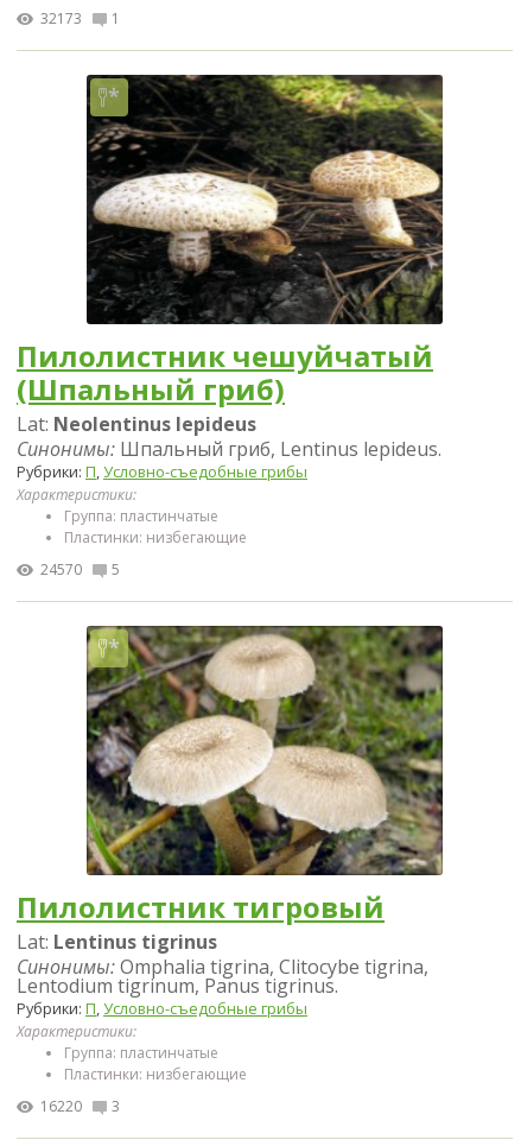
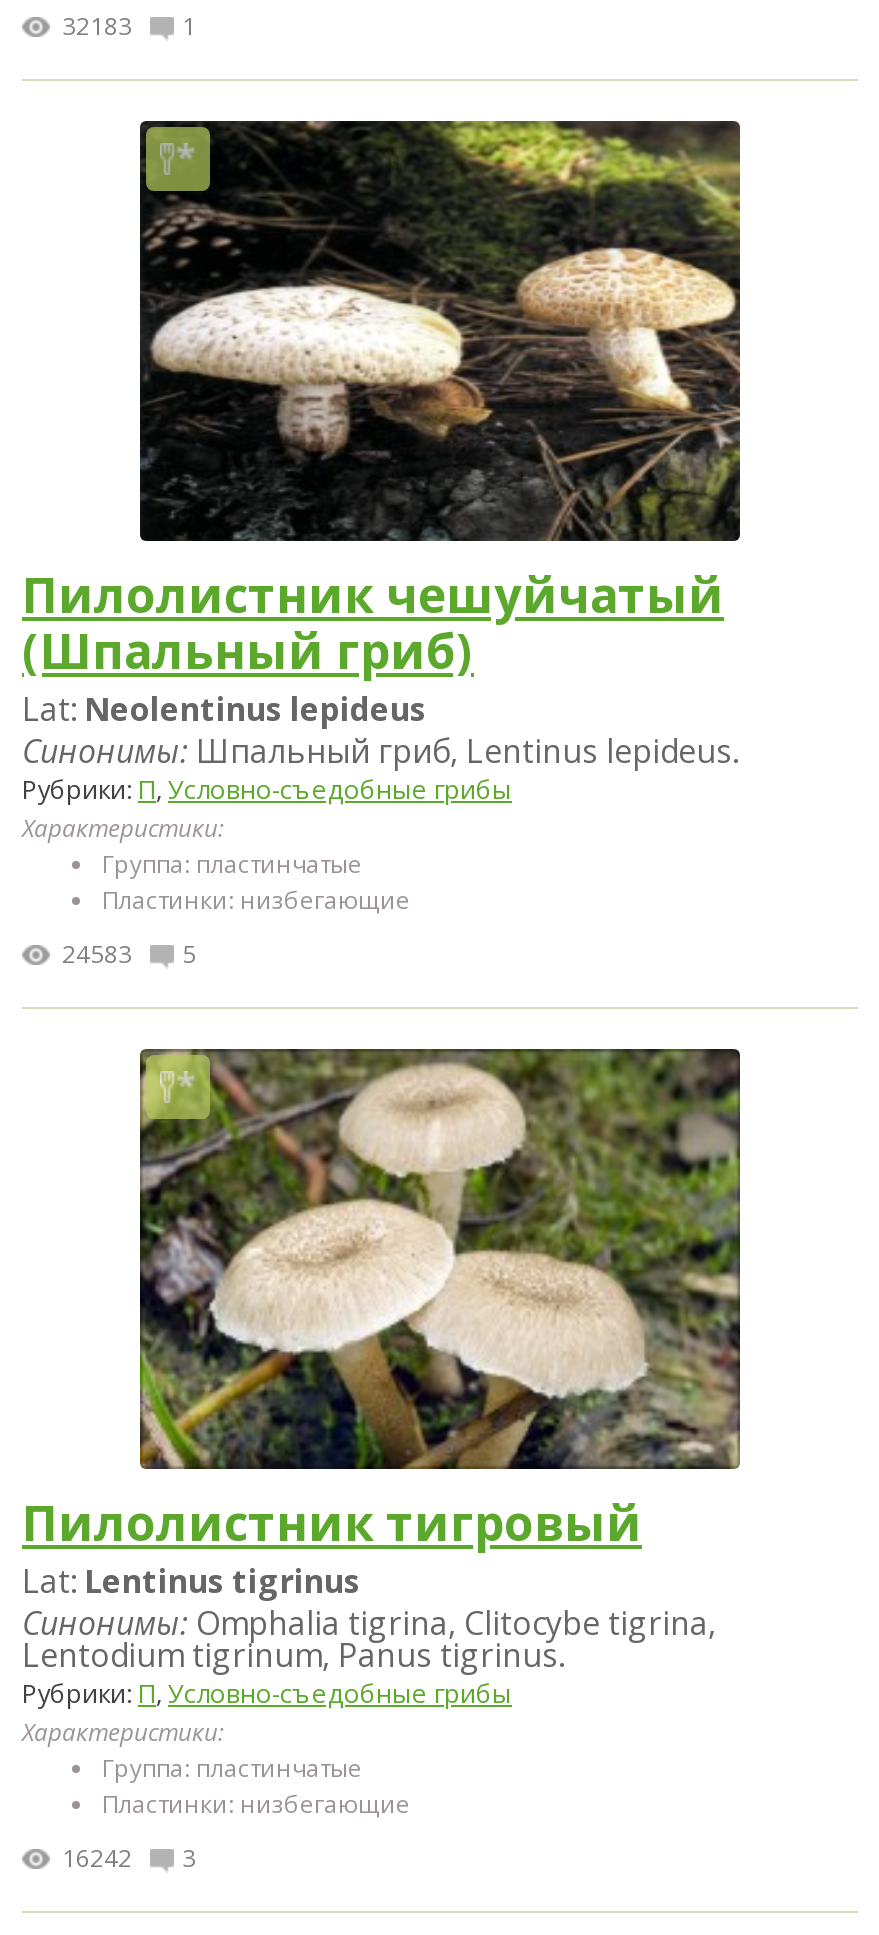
- 32173 1
+ 32183 1

- 24570 5
+ 24583 5

- 16220 3
+ 16242 3
